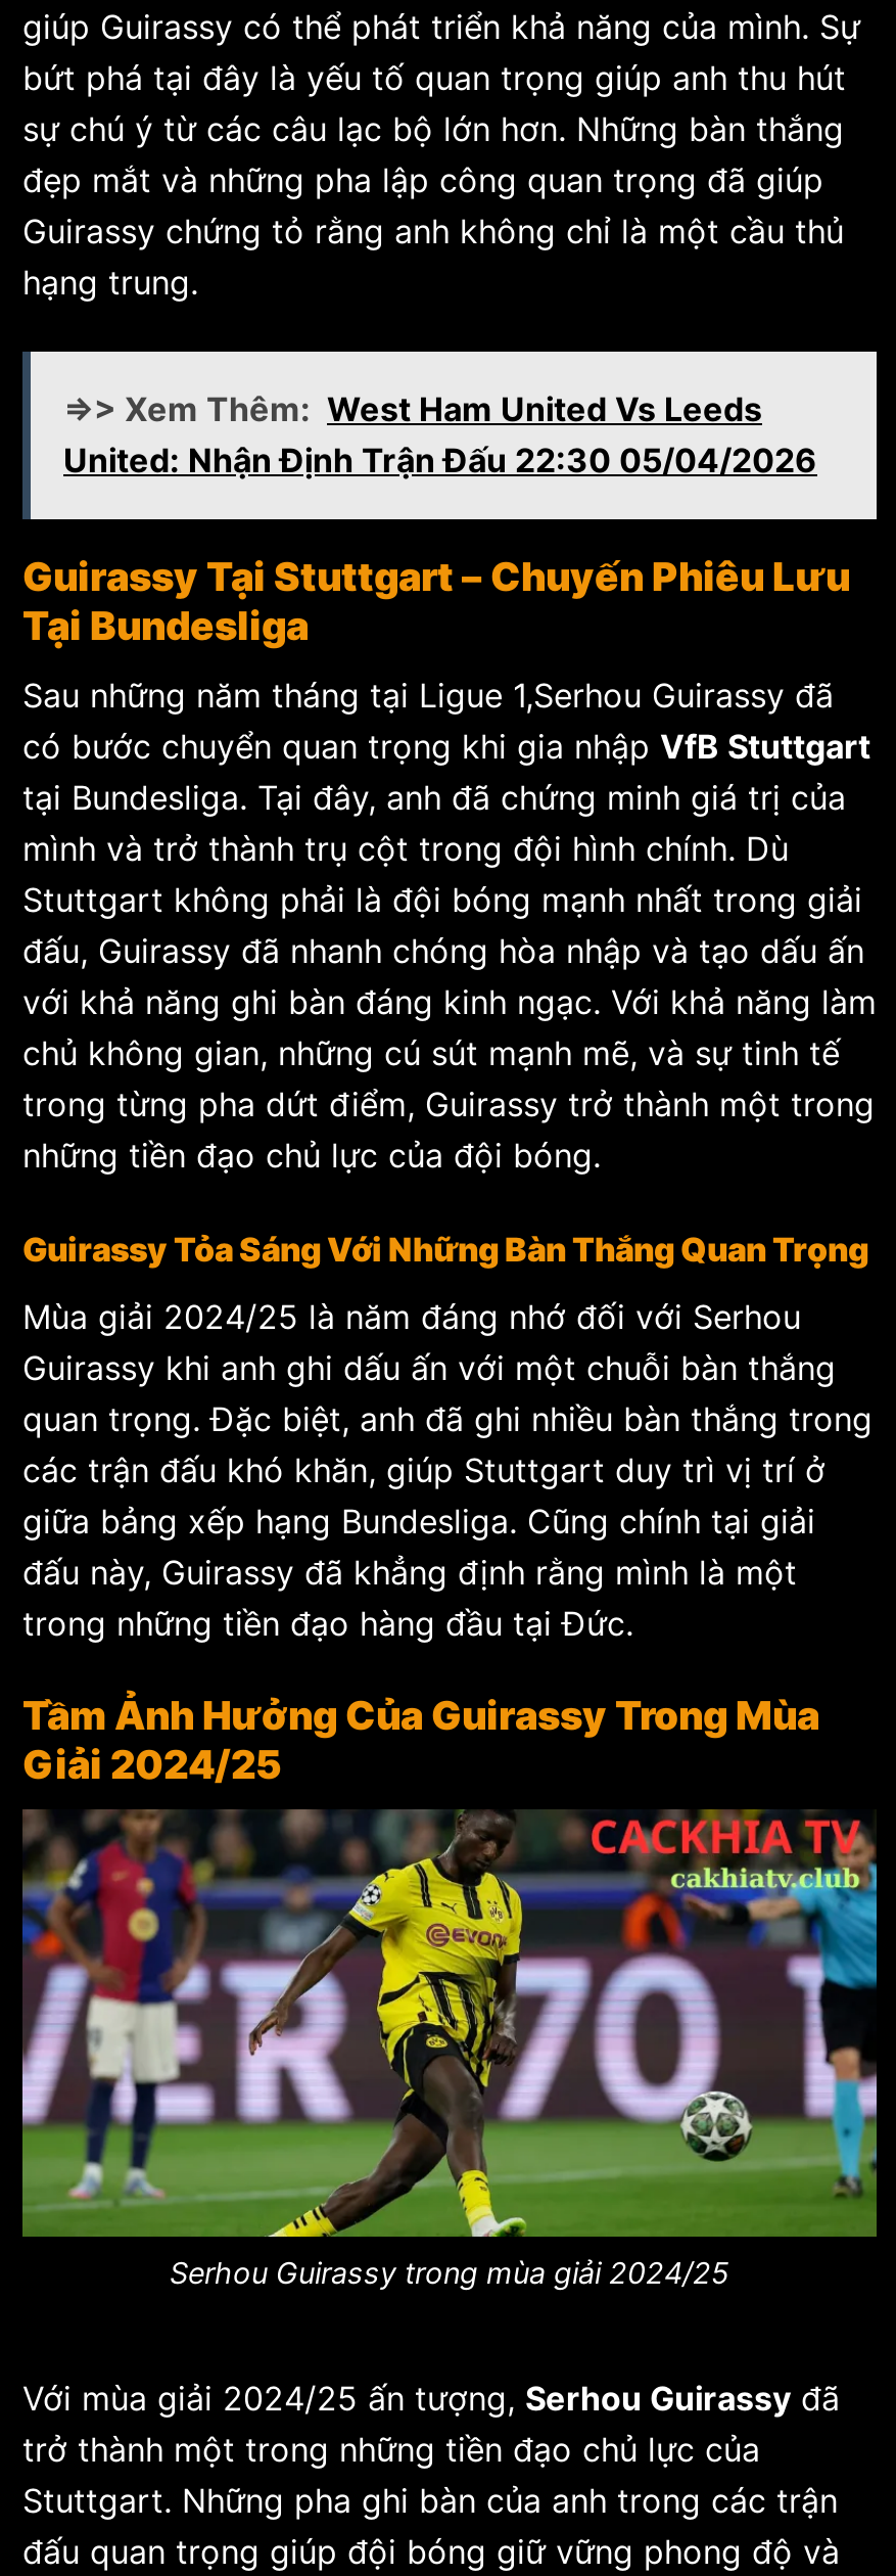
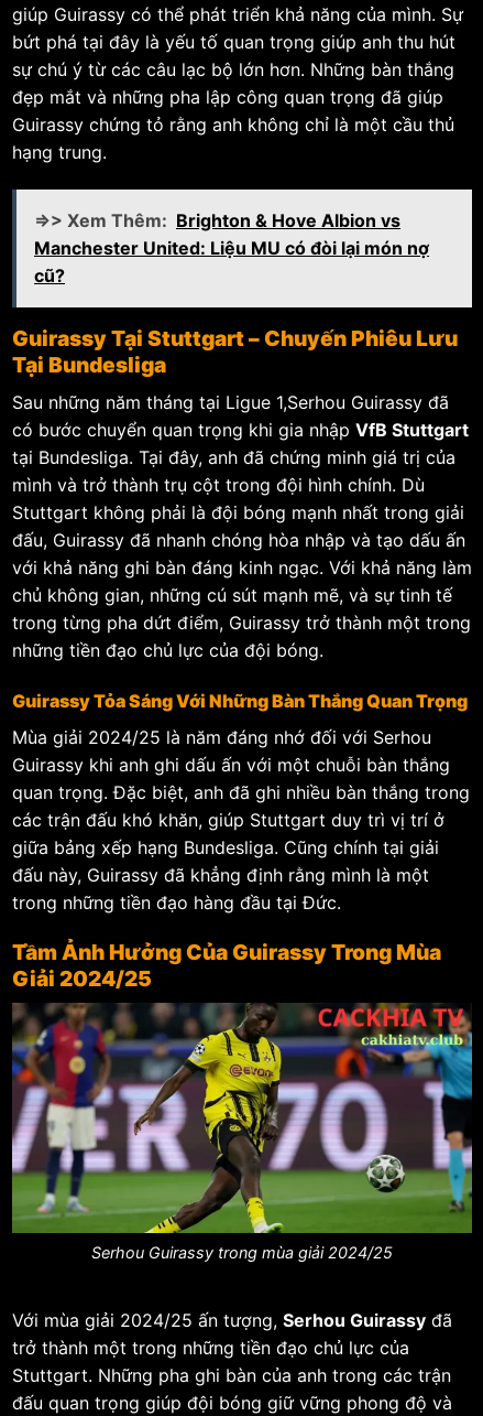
- =>> Xem Thêm: West Ham United Vs Leeds
- United: Nhận Định Trận Đấu 22:30 05/04/2026
+ =>> Xem Thêm: Brighton & Hove Albion vs
+ Manchester United: Liệu MU có đòi lại món nợ
+ cũ?
